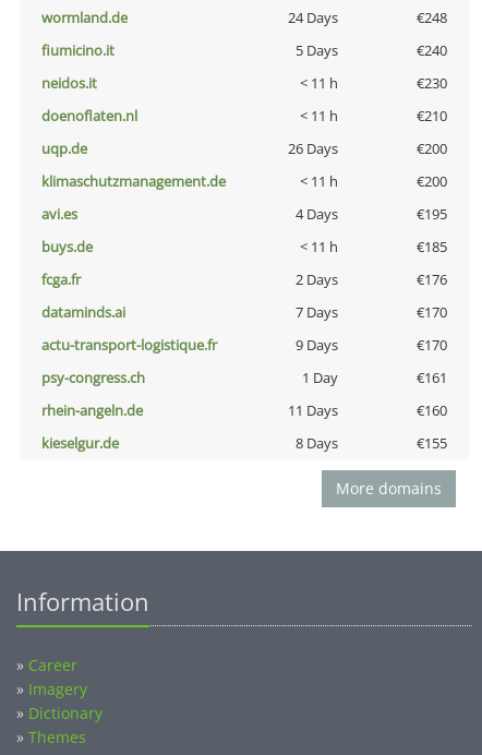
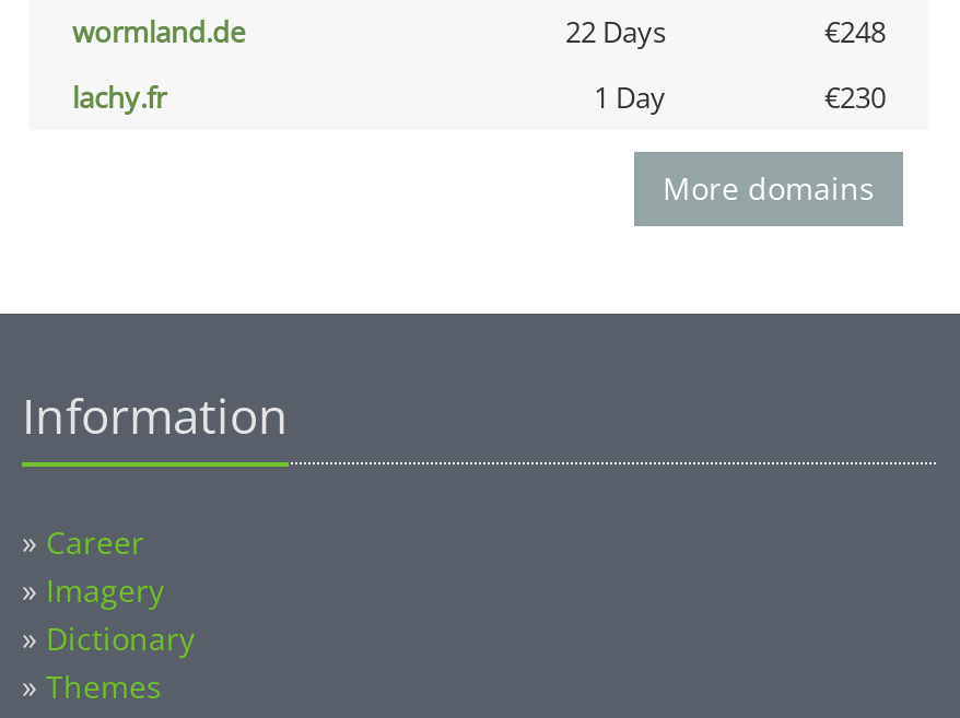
- 24 Days
+ 22 Days

- fiumicino.it
- 5 Days
- €240
- neidos.it
- < 11 h
+ lachy.fr
+ 1 Day

- doenoflaten.nl
- < 11 h
- €210
- uqp.de
- 26 Days
- €200
- klimaschutzmanagement.de
- < 11 h
- €200
- avi.es
- 4 Days
- €195
- buys.de
- < 11 h
- €185
- fcga.fr
- 2 Days
- €176
- dataminds.ai
- 7 Days
- €170
- actu-transport-logistique.fr
- 9 Days
- €170
- psy-congress.ch
- 1 Day
- €161
- rhein-angeln.de
- 11 Days
- €160
- kieselgur.de
- 8 Days
- €155
